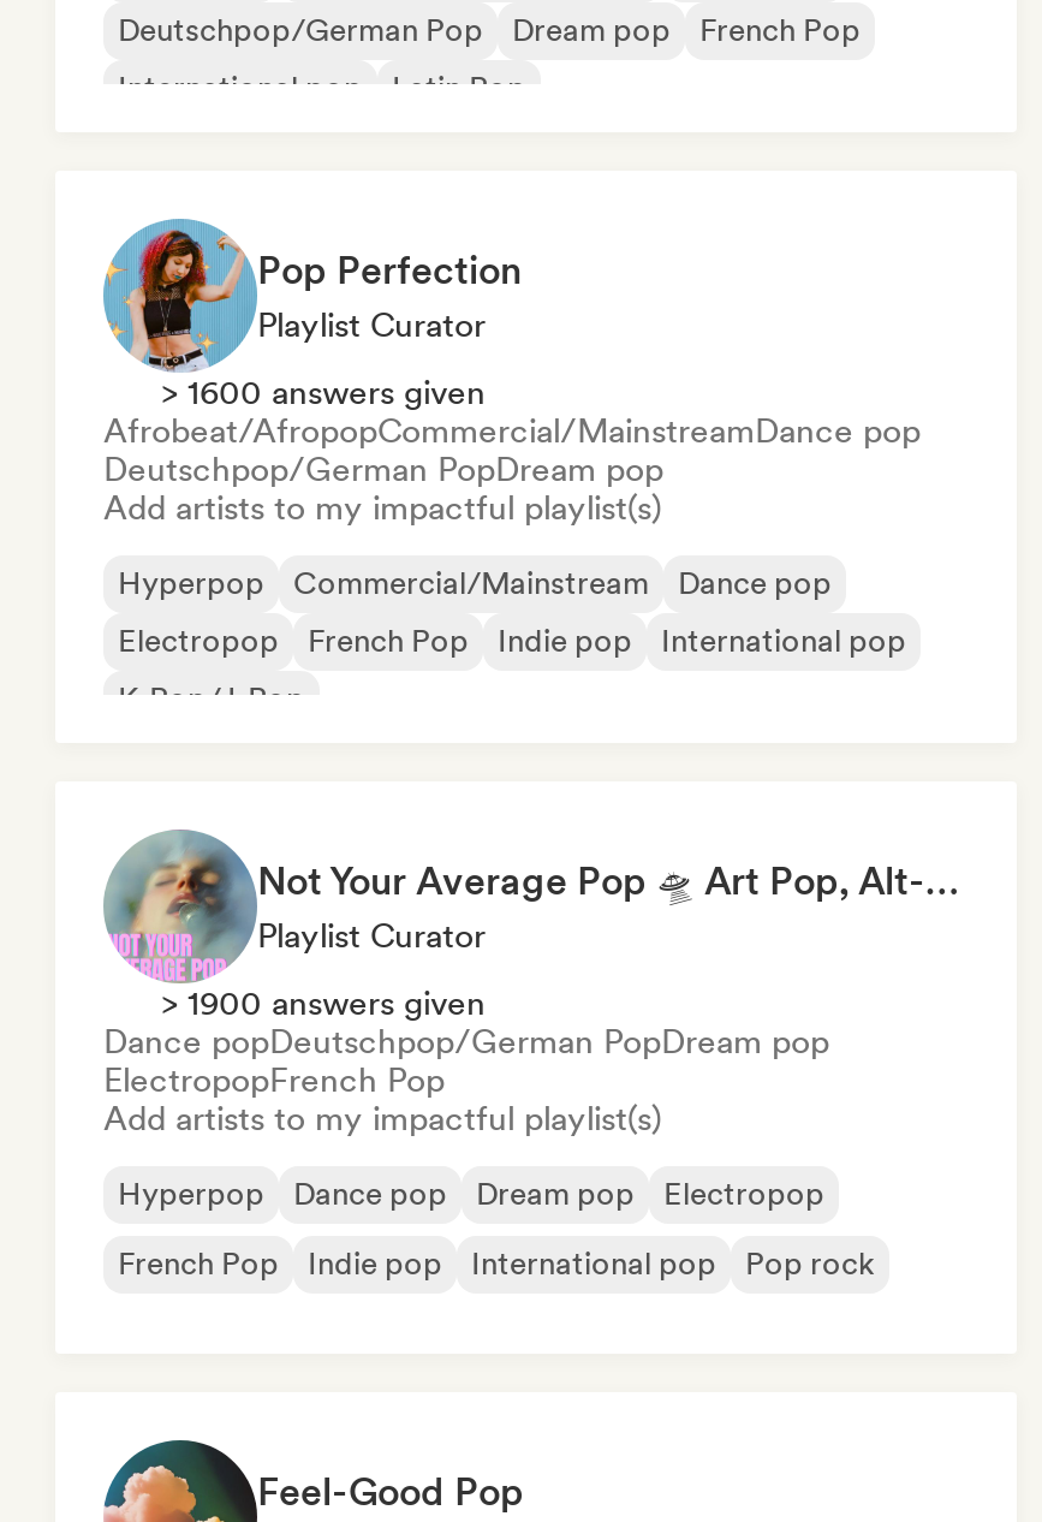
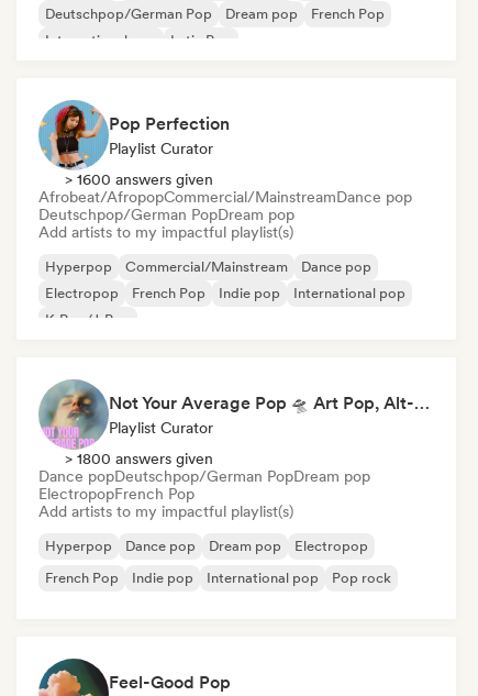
- > 1900 answers given
+ > 1800 answers given
